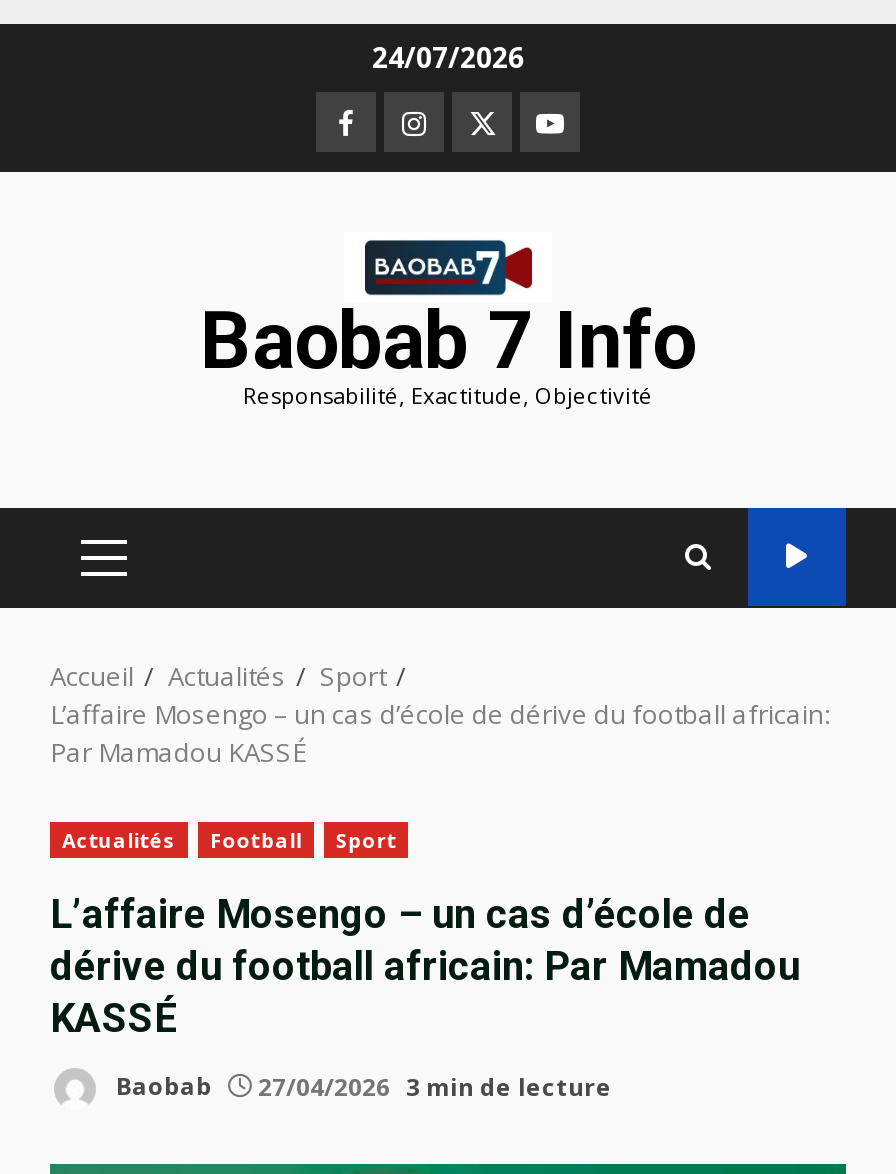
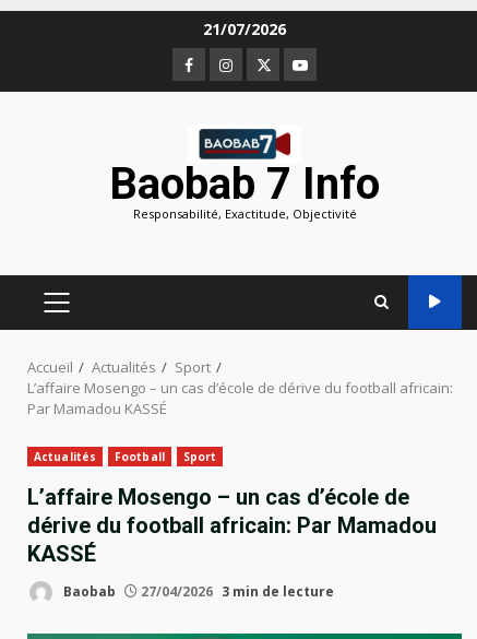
- 24/07/2026
+ 21/07/2026
